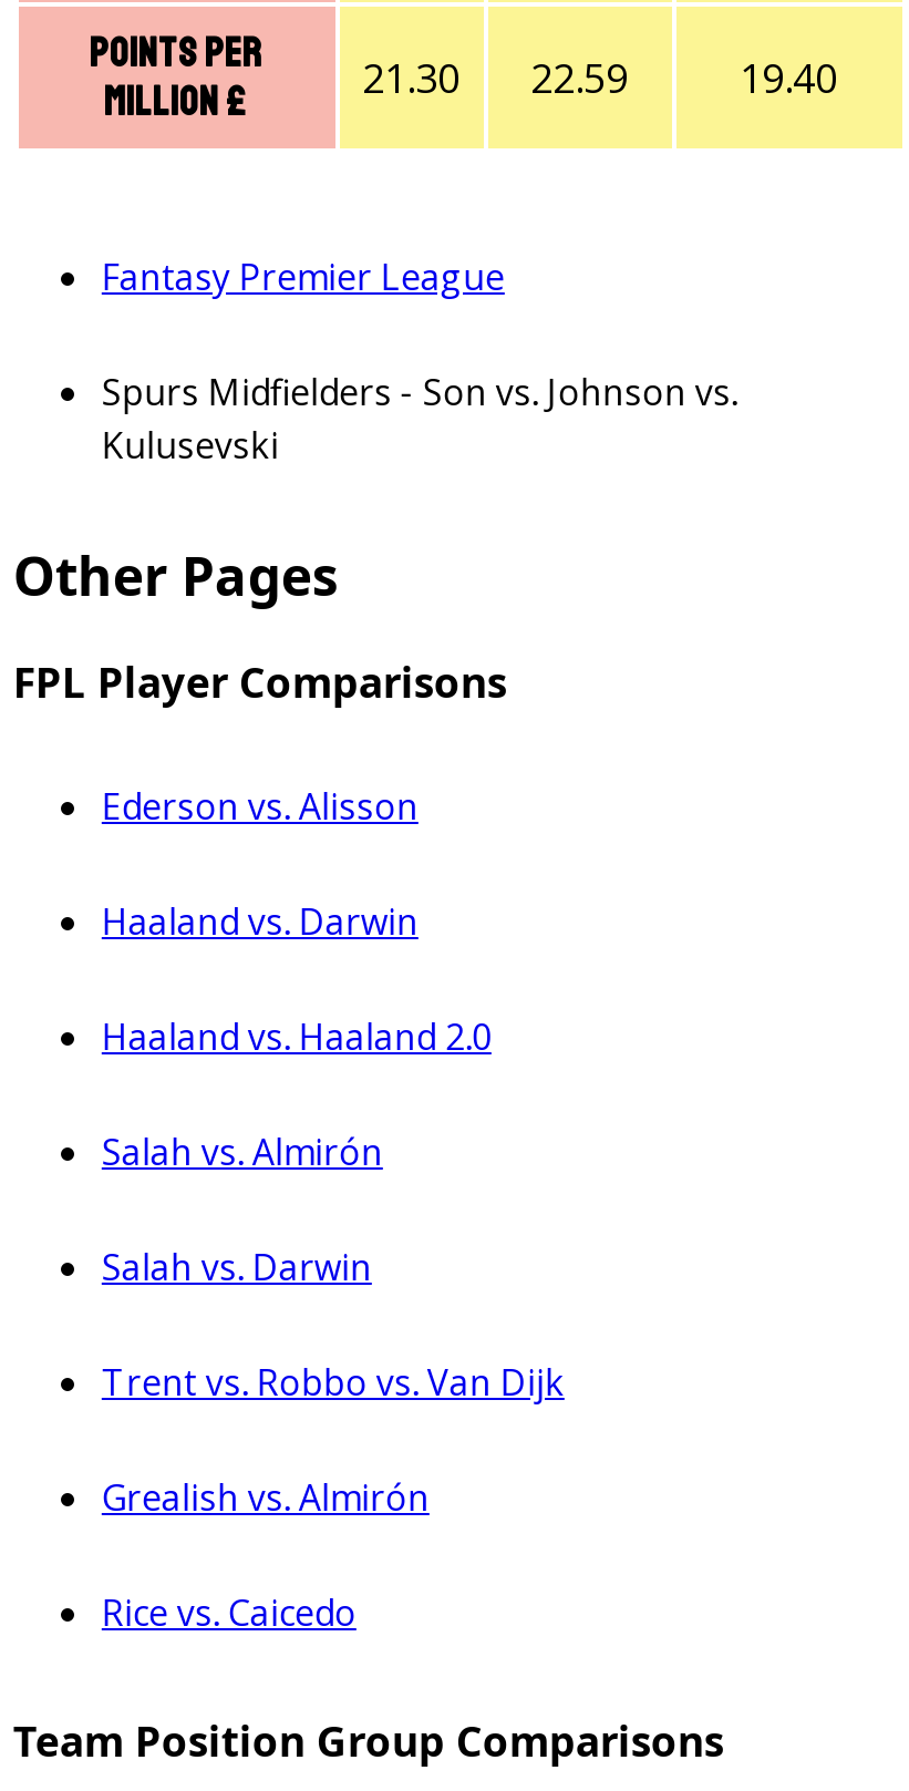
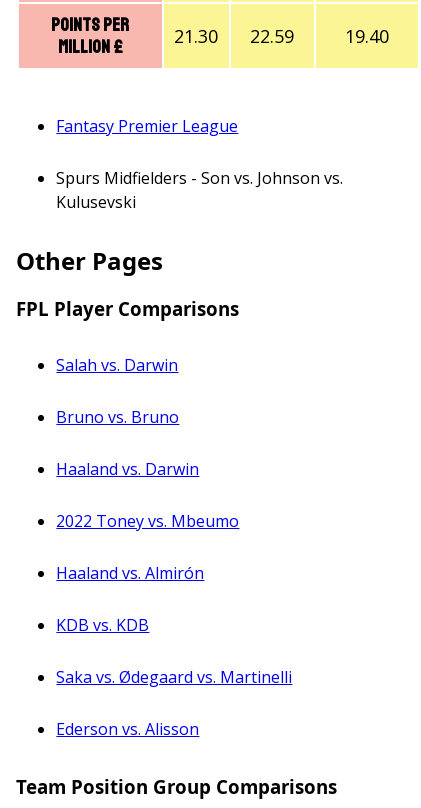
moved down: Ederson vs. Alisson

moved down: Haaland vs. Darwin

- Haaland vs. Haaland 2.0
- Salah vs. Almirón

moved up: Salah vs. Darwin

- Trent vs. Robbo vs. Van Dijk
- Grealish vs. Almirón
- Rice vs. Caicedo
+ Bruno vs. Bruno
+ 2022 Toney vs. Mbeumo
+ Haaland vs. Almirón
+ KDB vs. KDB
+ Saka vs. Ødegaard vs. Martinelli
